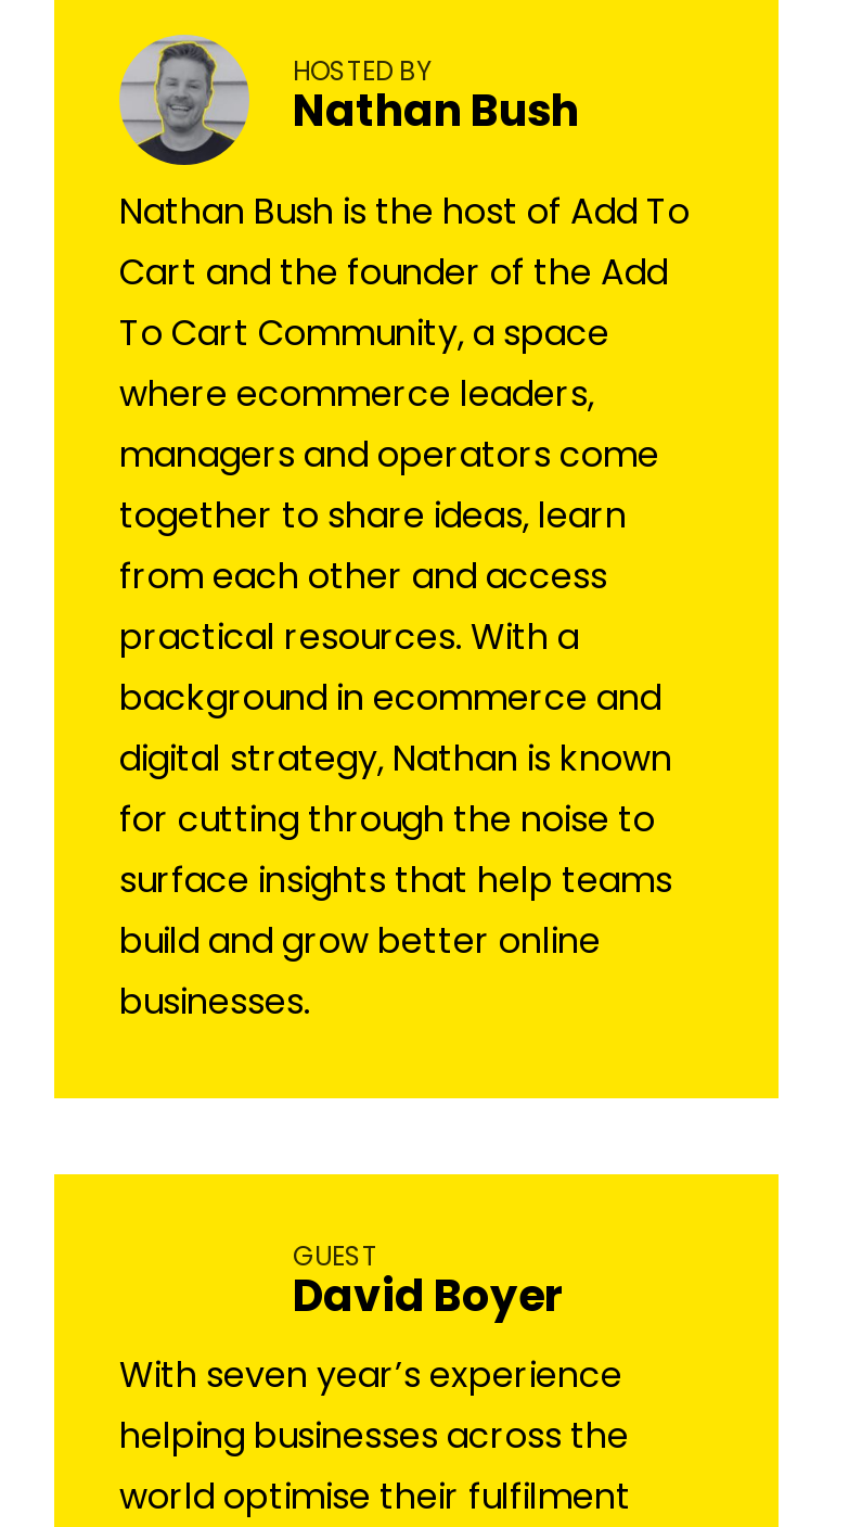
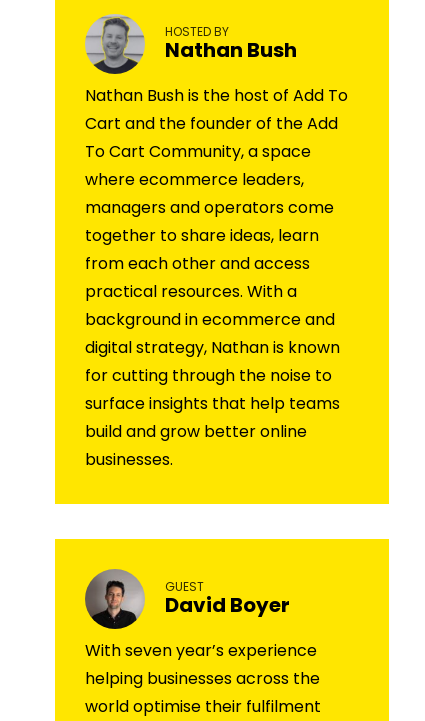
+ [image]
